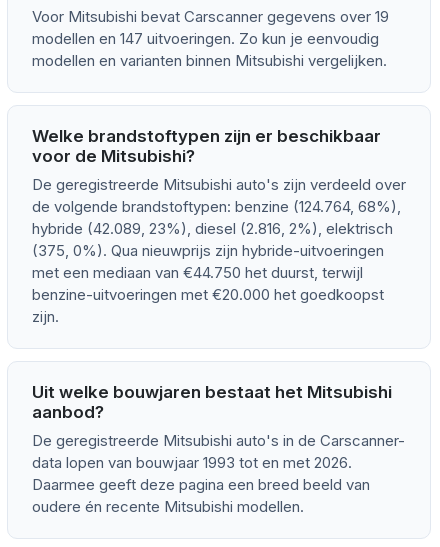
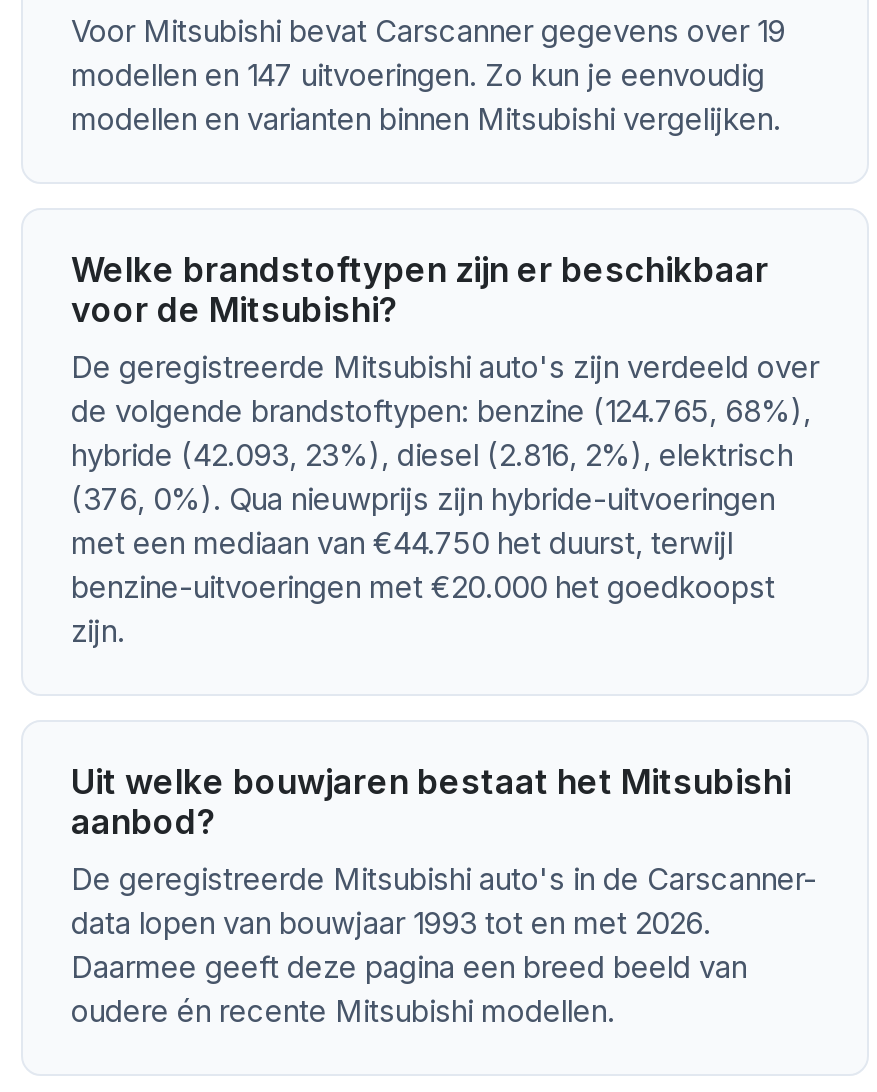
- de volgende brandstoftypen: benzine (124.764, 68%),
+ de volgende brandstoftypen: benzine (124.765, 68%),

- hybride (42.089, 23%), diesel (2.816, 2%), elektrisch
+ hybride (42.093, 23%), diesel (2.816, 2%), elektrisch

- (375, 0%). Qua nieuwprijs zijn hybride-uitvoeringen
+ (376, 0%). Qua nieuwprijs zijn hybride-uitvoeringen
